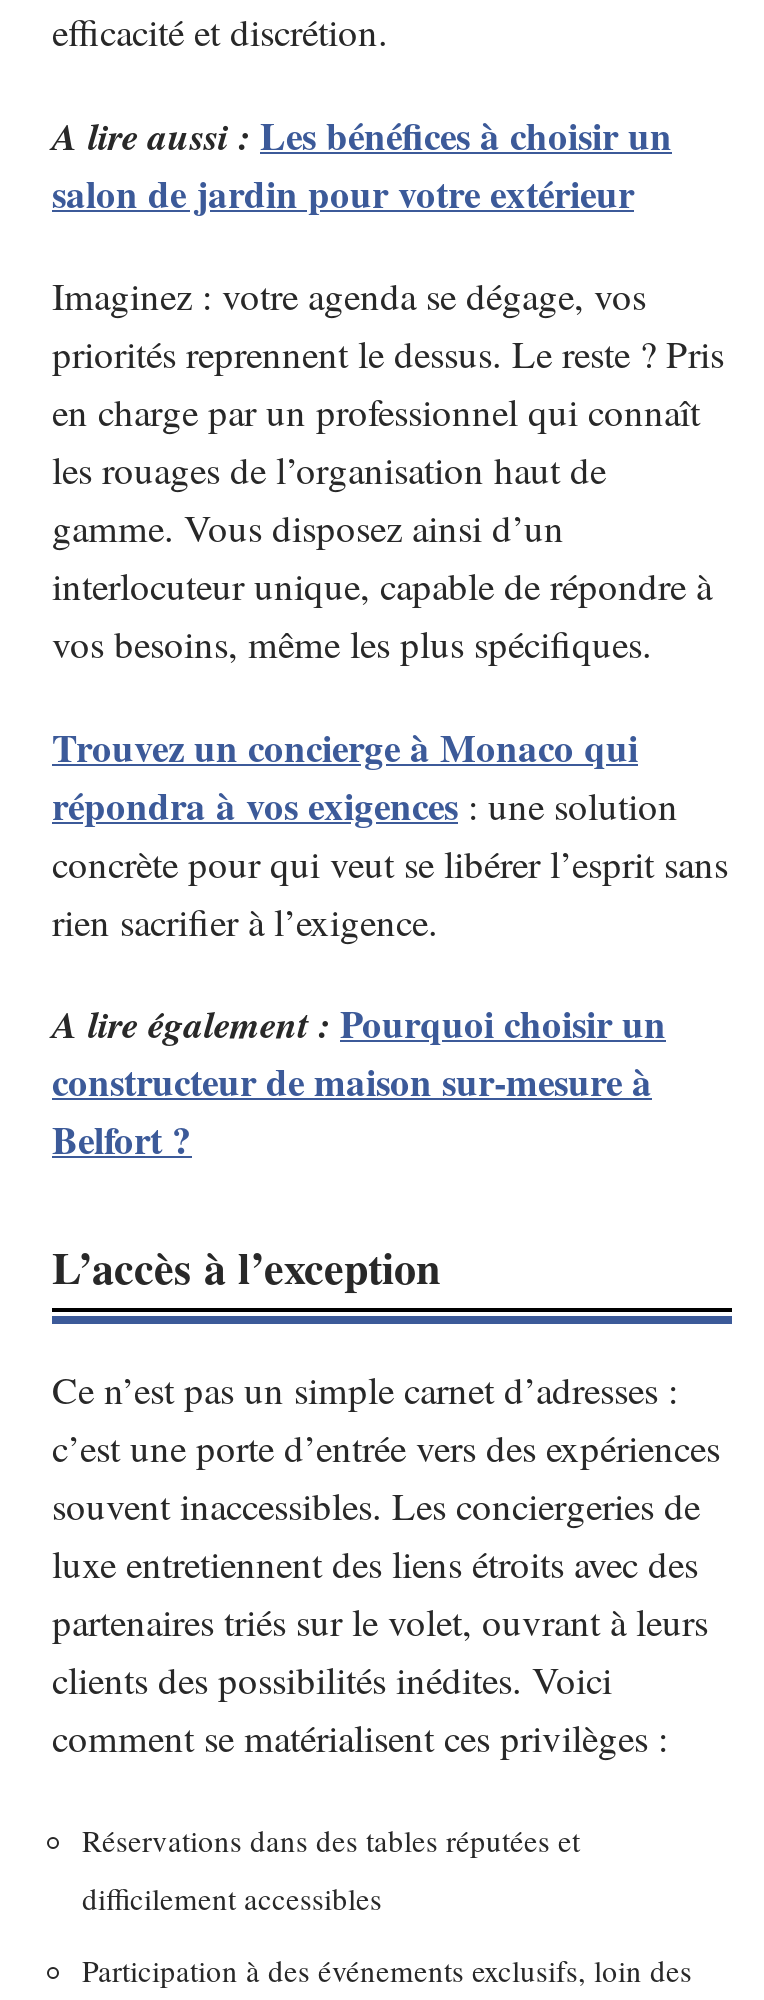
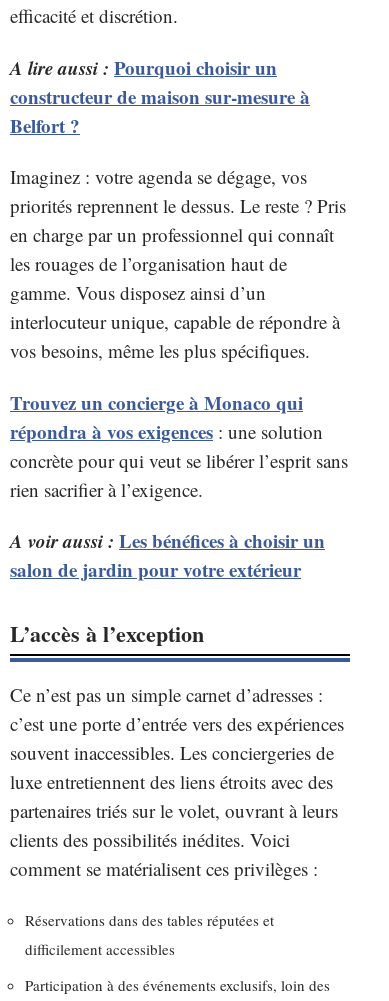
- A lire aussi : Les bénéfices à choisir un
+ A lire aussi : Pourquoi choisir un

moved down: salon de jardin pour votre extérieur

moved down: Imaginez : votre agenda se dégage, vos | priorités reprennent le dessus. Le reste ? Pris | en charge par un professionnel qui connaît | ... | concrète pour qui veut se libérer l’esprit sans | rien sacrifier à l’exigence.

- A lire également : Pourquoi choisir un
+ A voir aussi : Les bénéfices à choisir un

moved up: constructeur de maison sur-mesure à | Belfort ?
